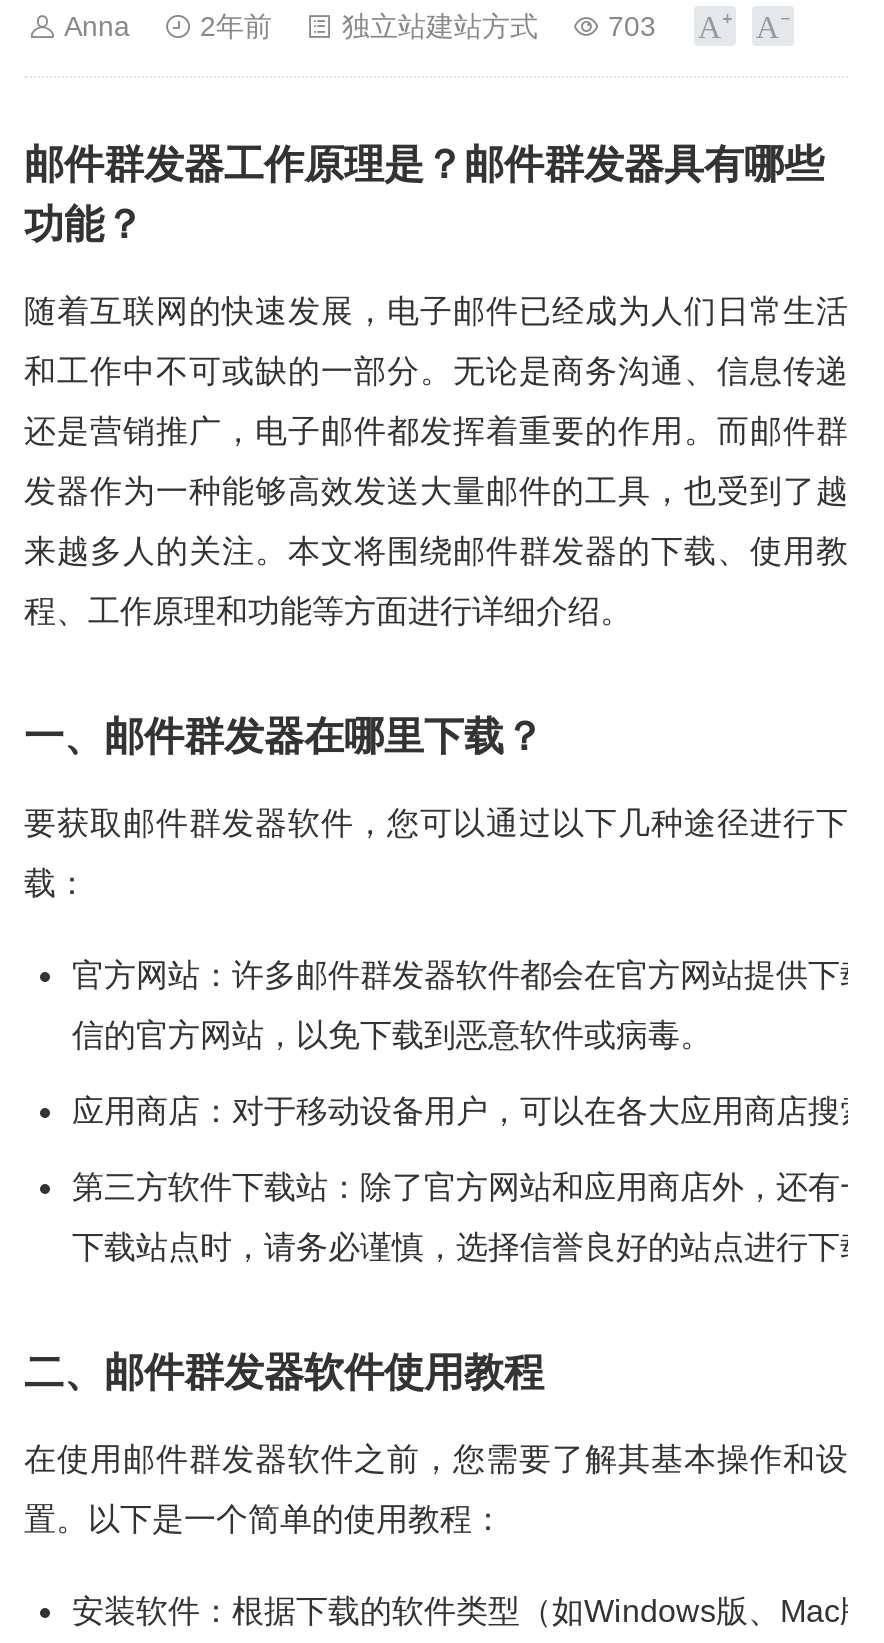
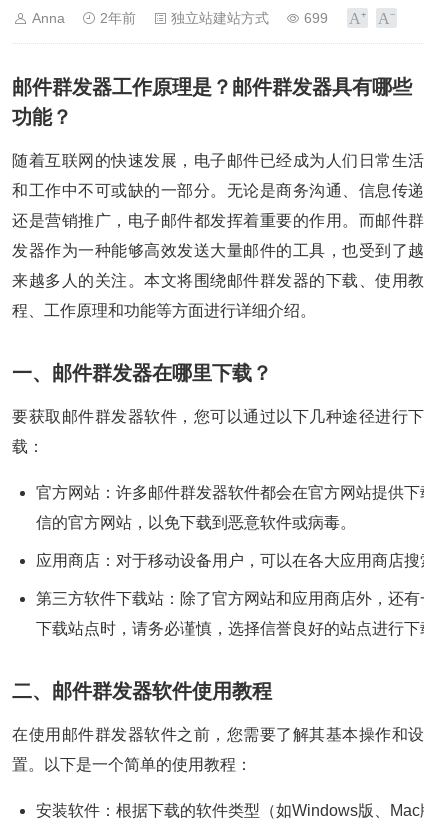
- 703
+ 699
